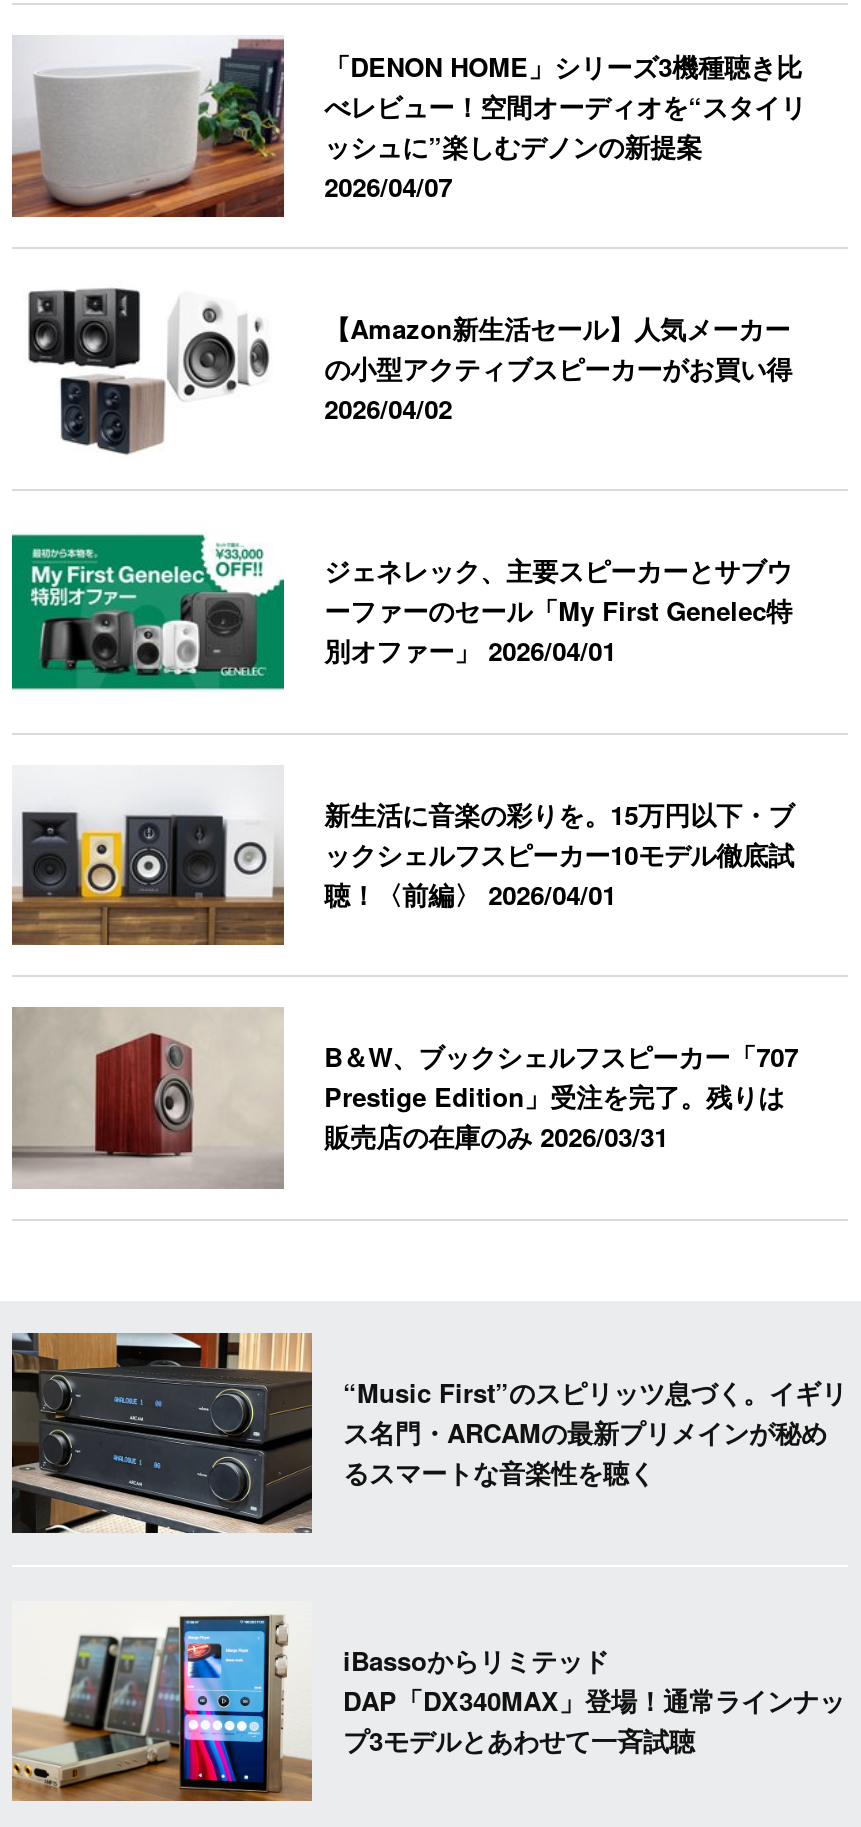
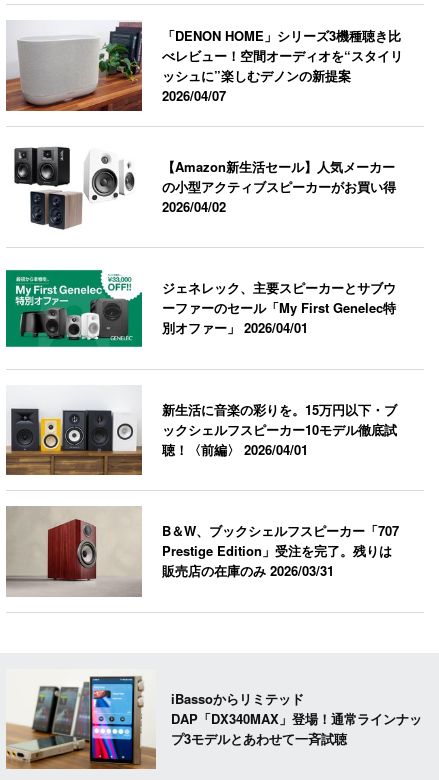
- [image]
- “Music First”のスピリッツ息づく。イギリ
- ス名門・ARCAMの最新プリメインが秘め
- るスマートな音楽性を聴く
